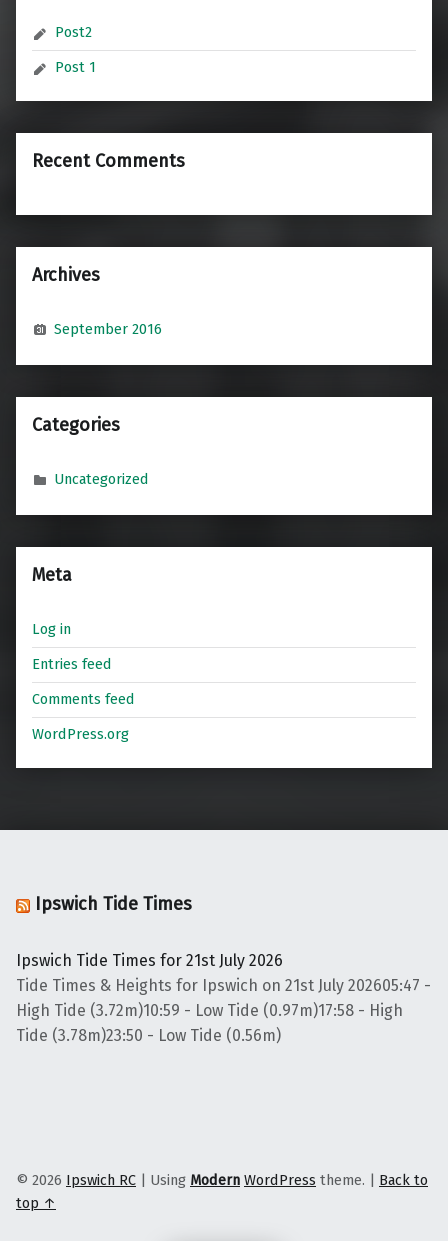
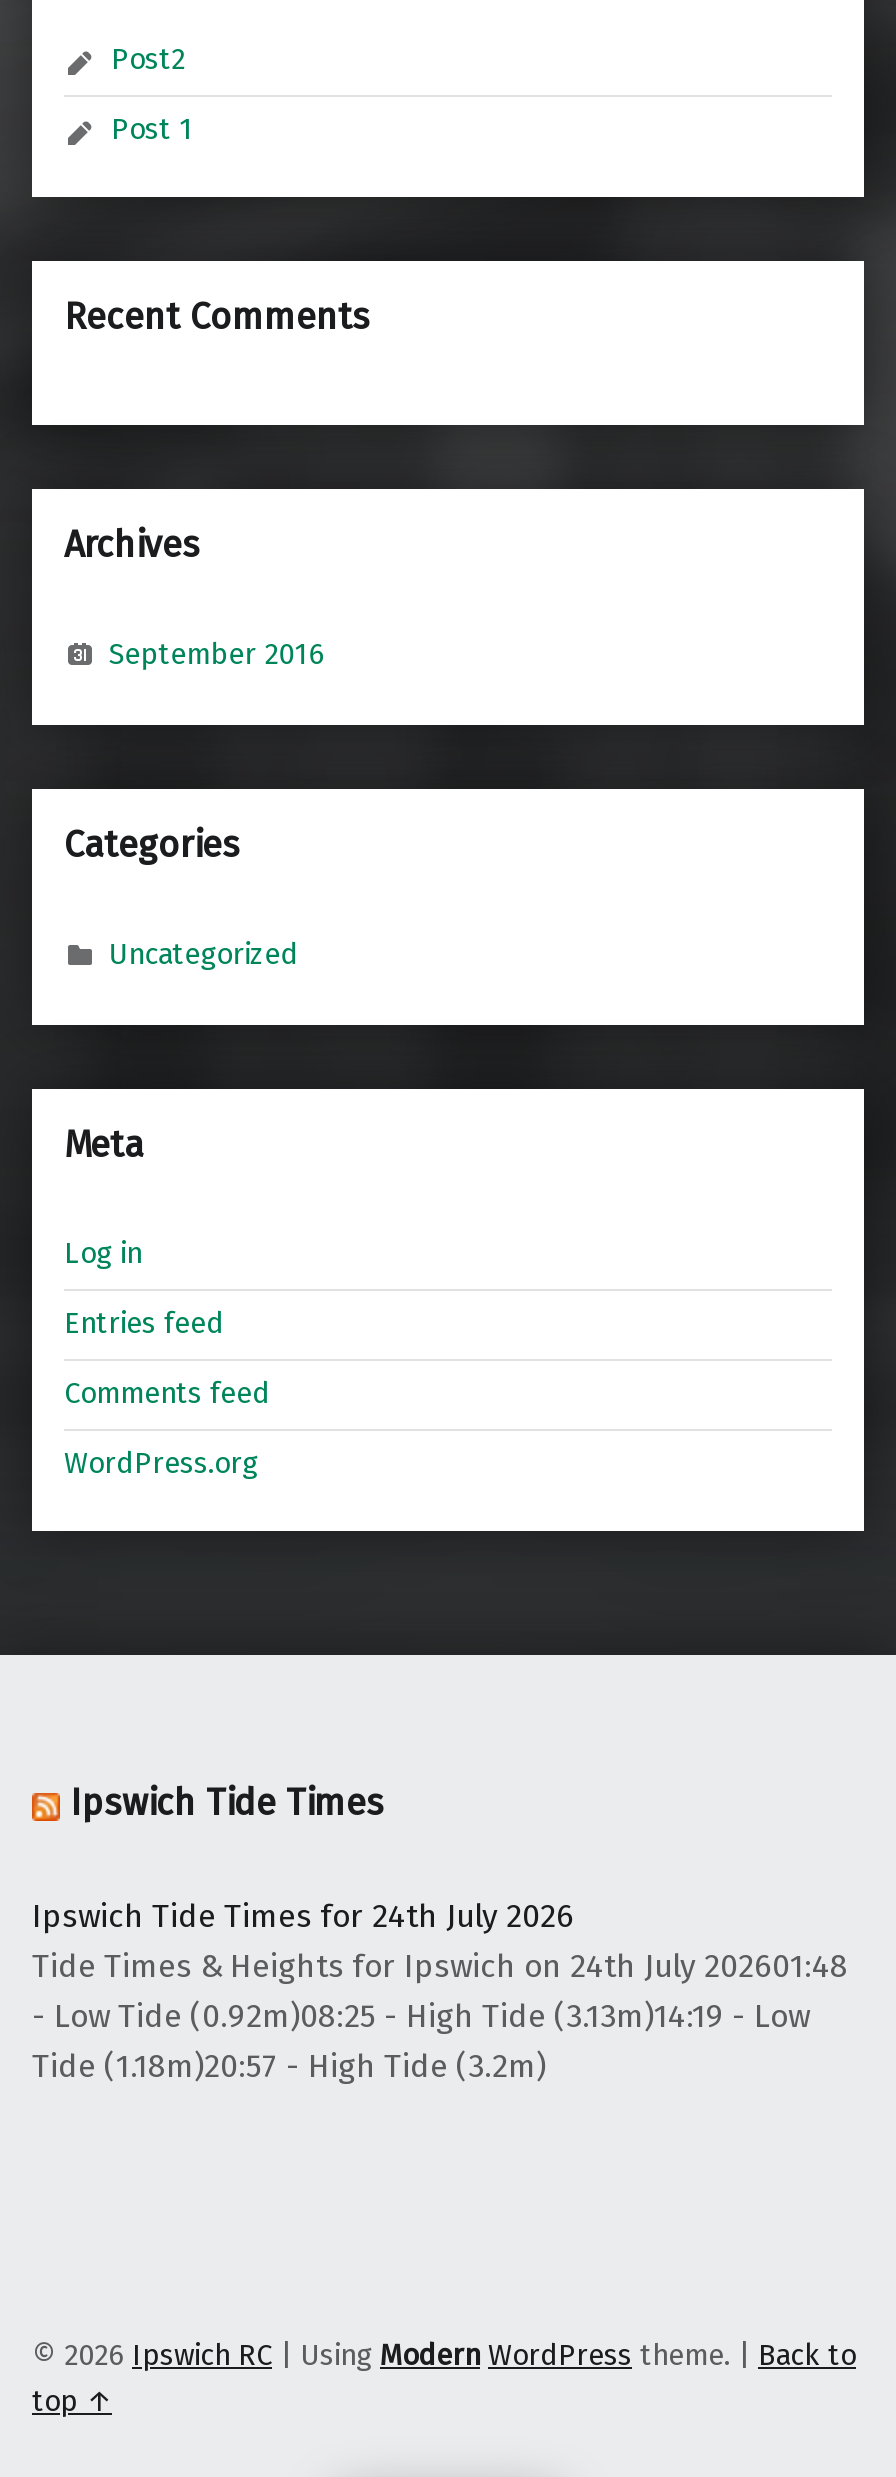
- Ipswich Tide Times for 21st July 2026
- Tide Times & Heights for Ipswich on 21st July 202605:47 -
- High Tide (3.72m)10:59 - Low Tide (0.97m)17:58 - High
- Tide (3.78m)23:50 - Low Tide (0.56m)
+ Ipswich Tide Times for 24th July 2026
+ Tide Times & Heights for Ipswich on 24th July 202601:48
+ - Low Tide (0.92m)08:25 - High Tide (3.13m)14:19 - Low
+ Tide (1.18m)20:57 - High Tide (3.2m)
